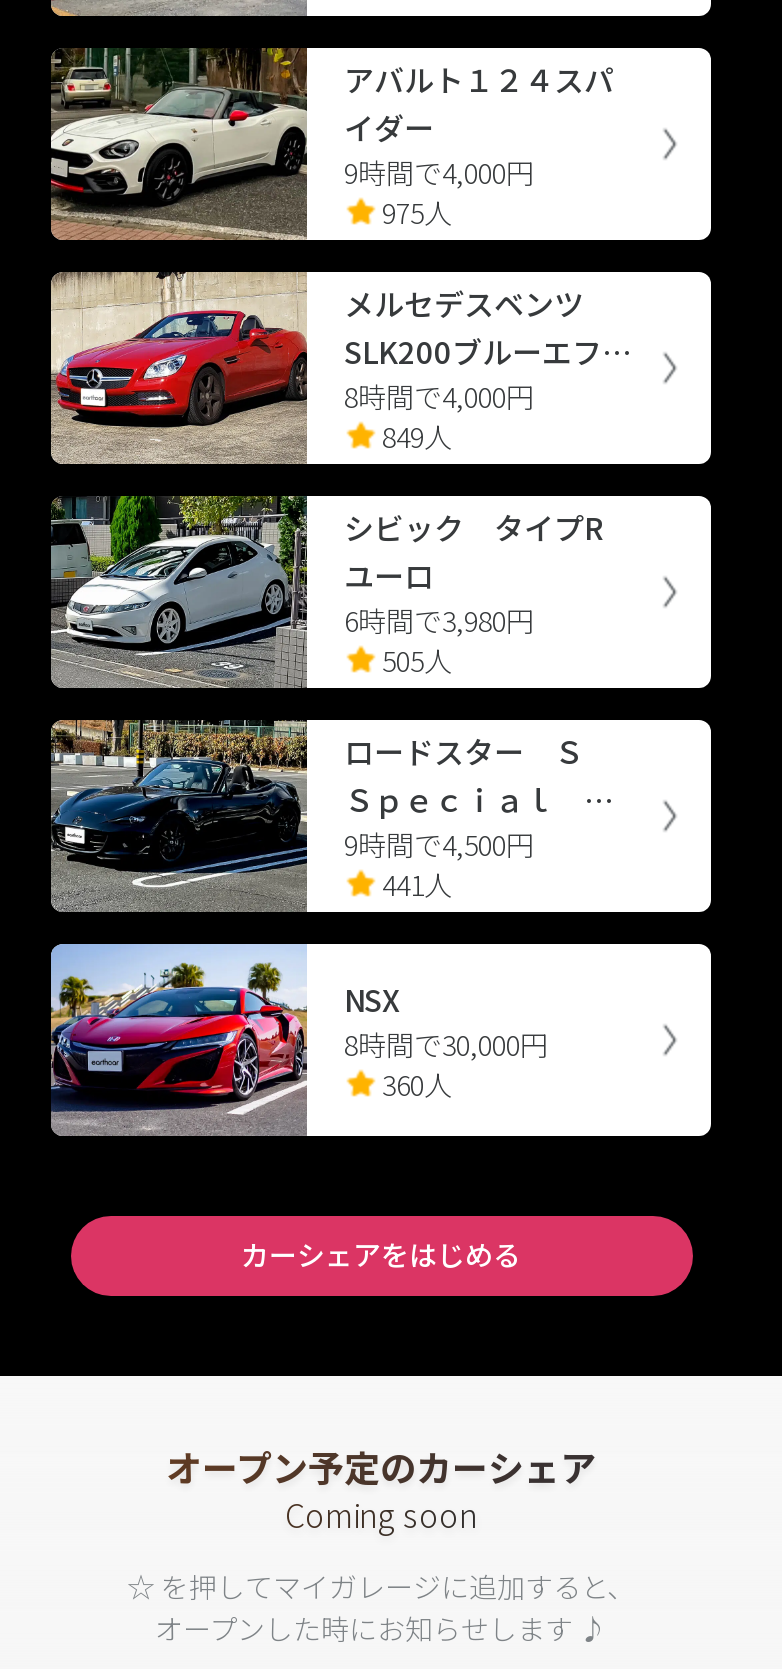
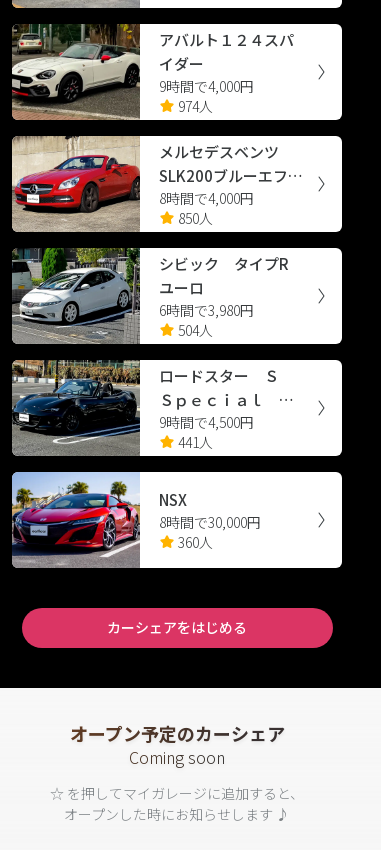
- 975人
+ 974人

- 849人
+ 850人

- 505人
+ 504人
